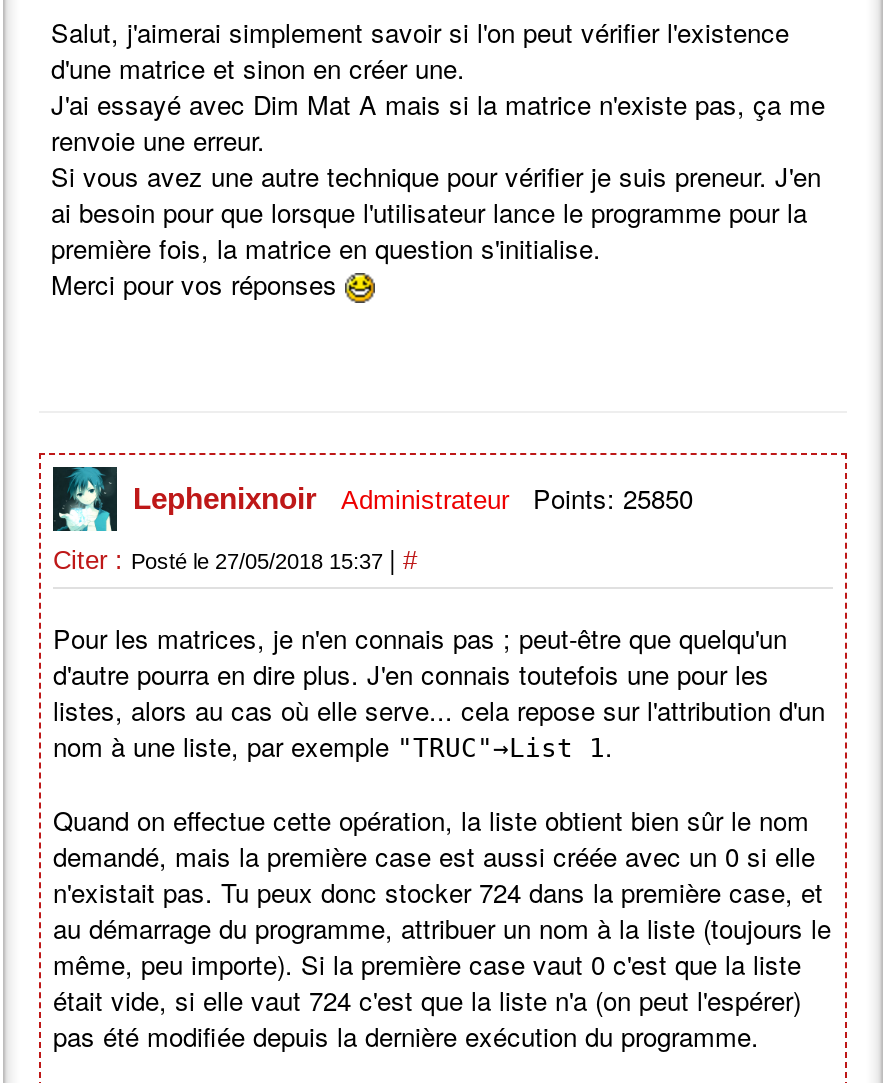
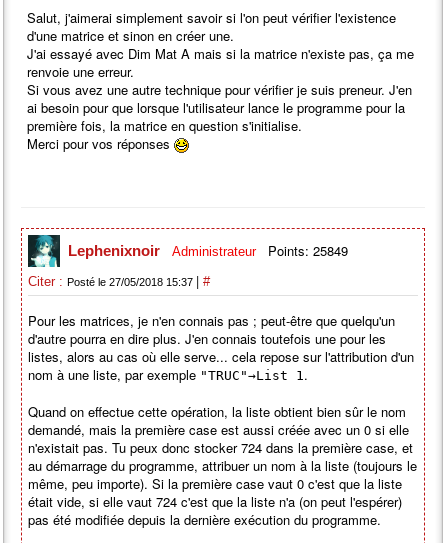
- Lephenixnoir Administrateur Points: 25850
+ Lephenixnoir Administrateur Points: 25849
